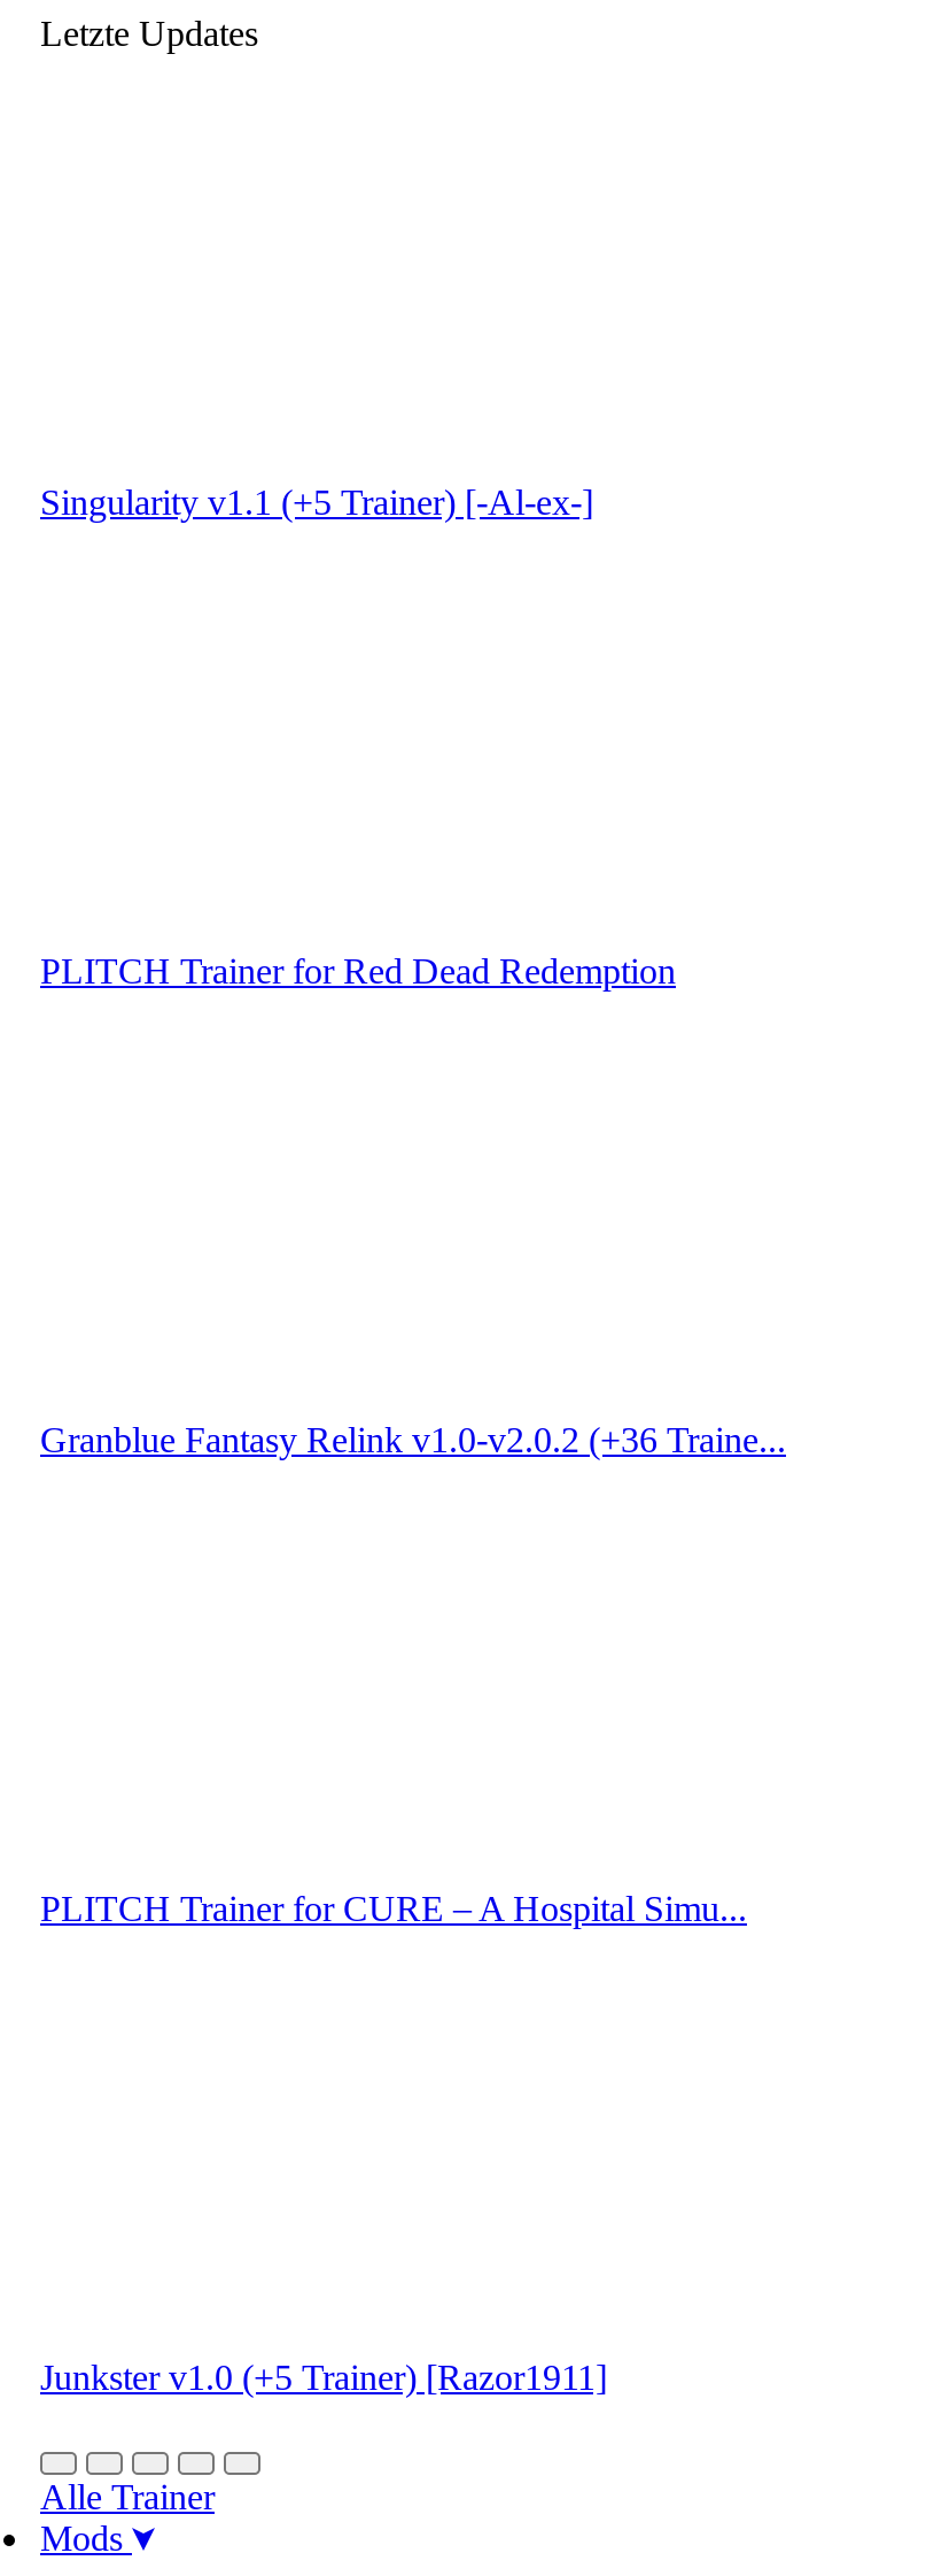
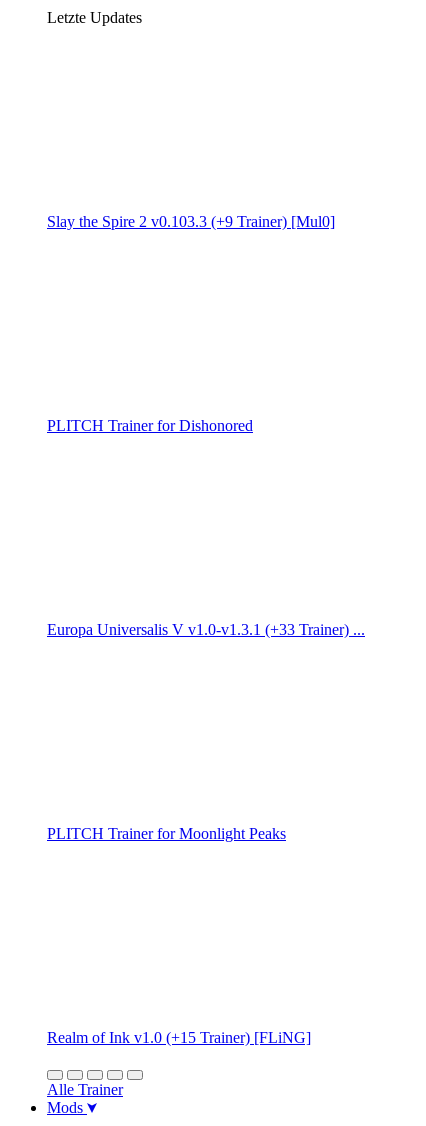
- Singularity v1.1 (+5 Trainer) [-Al-ex-]
+ Slay the Spire 2 v0.103.3 (+9 Trainer) [Mul0]

- PLITCH Trainer for Red Dead Redemption
+ PLITCH Trainer for Dishonored

- Granblue Fantasy Relink v1.0-v2.0.2 (+36 Traine...
+ Europa Universalis V v1.0-v1.3.1 (+33 Trainer) ...

- PLITCH Trainer for CURE – A Hospital Simu...
+ PLITCH Trainer for Moonlight Peaks

- Junkster v1.0 (+5 Trainer) [Razor1911]
+ Realm of Ink v1.0 (+15 Trainer) [FLiNG]
